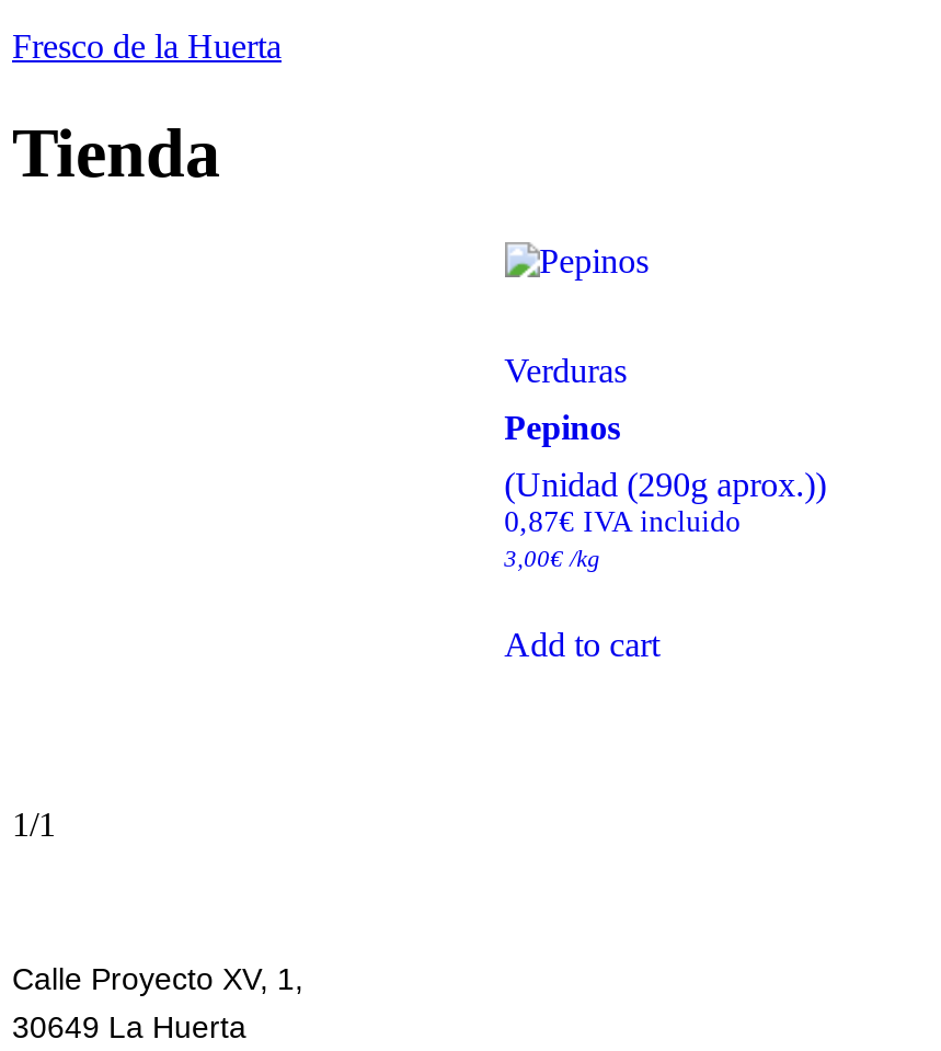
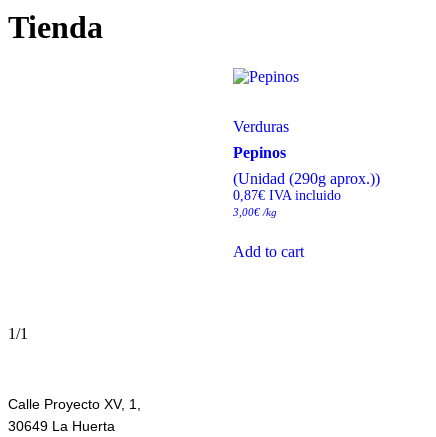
- Fresco de la Huerta
